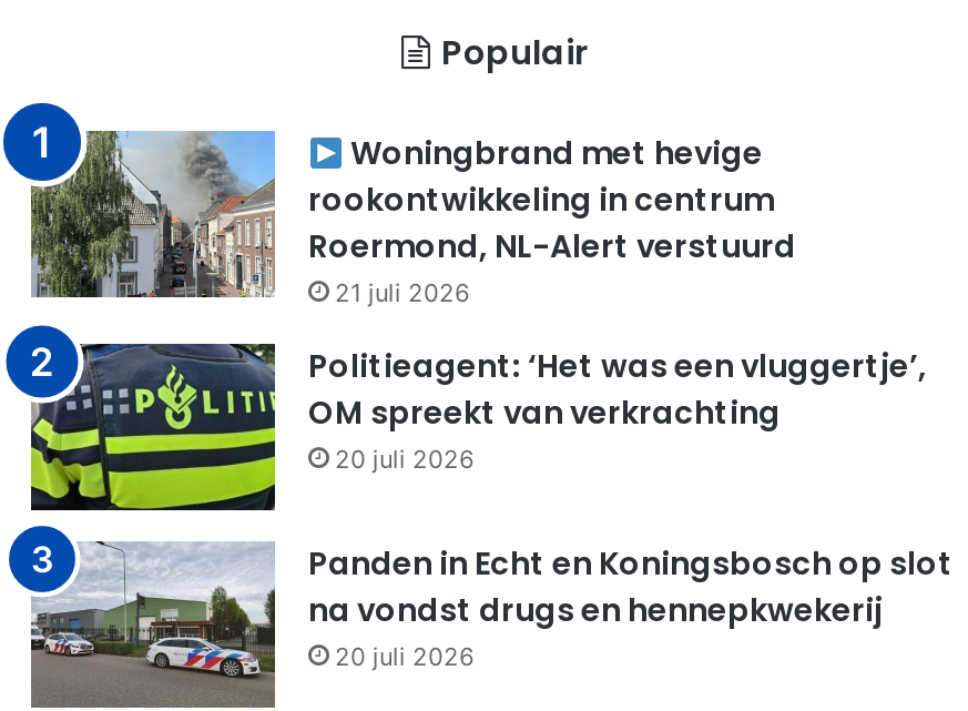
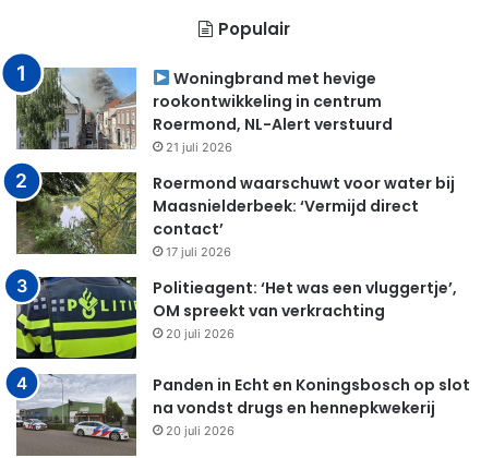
+ [image]
+ Roermond waarschuwt voor water bij
+ Maasnielderbeek: ‘Vermijd direct
+ contact’
+ 17 juli 2026
